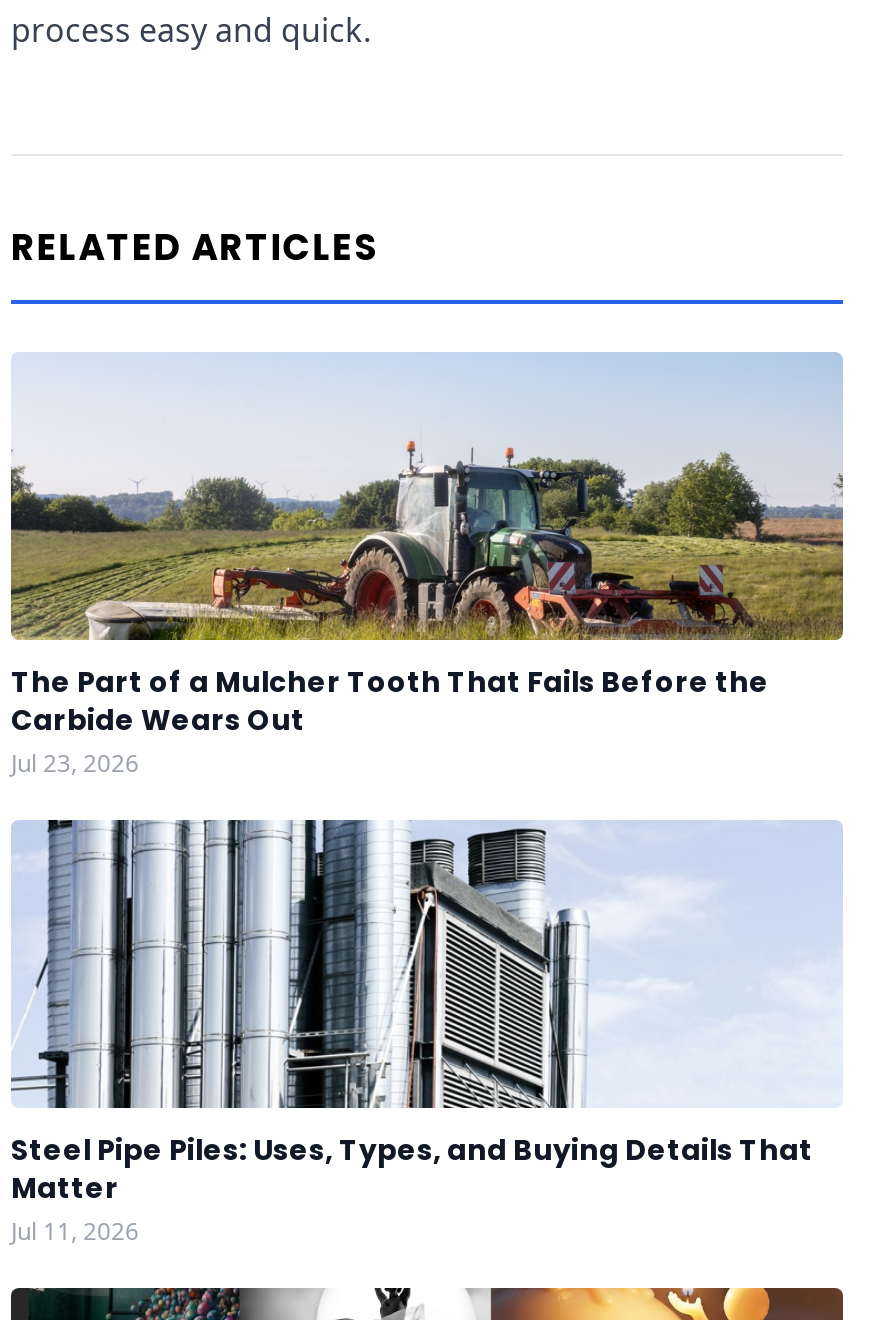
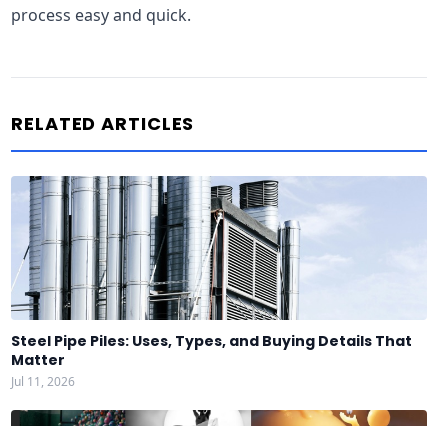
- [image]
- The Part of a Mulcher Tooth That Fails Before the
- Carbide Wears Out
- Jul 23, 2026
